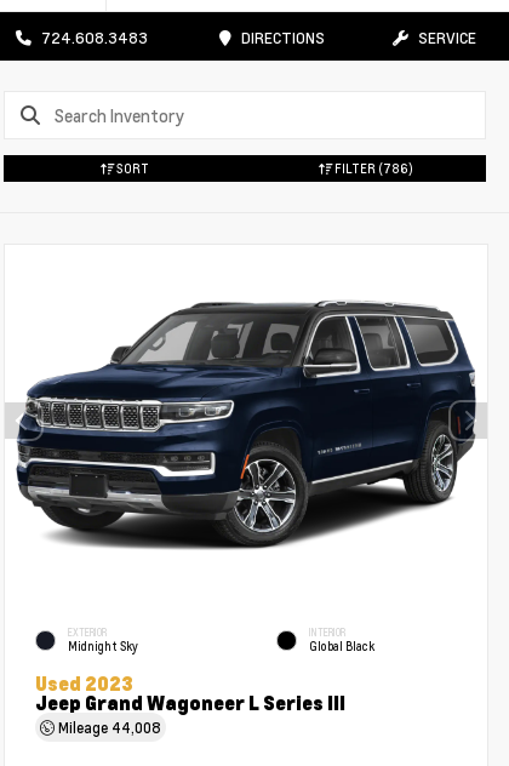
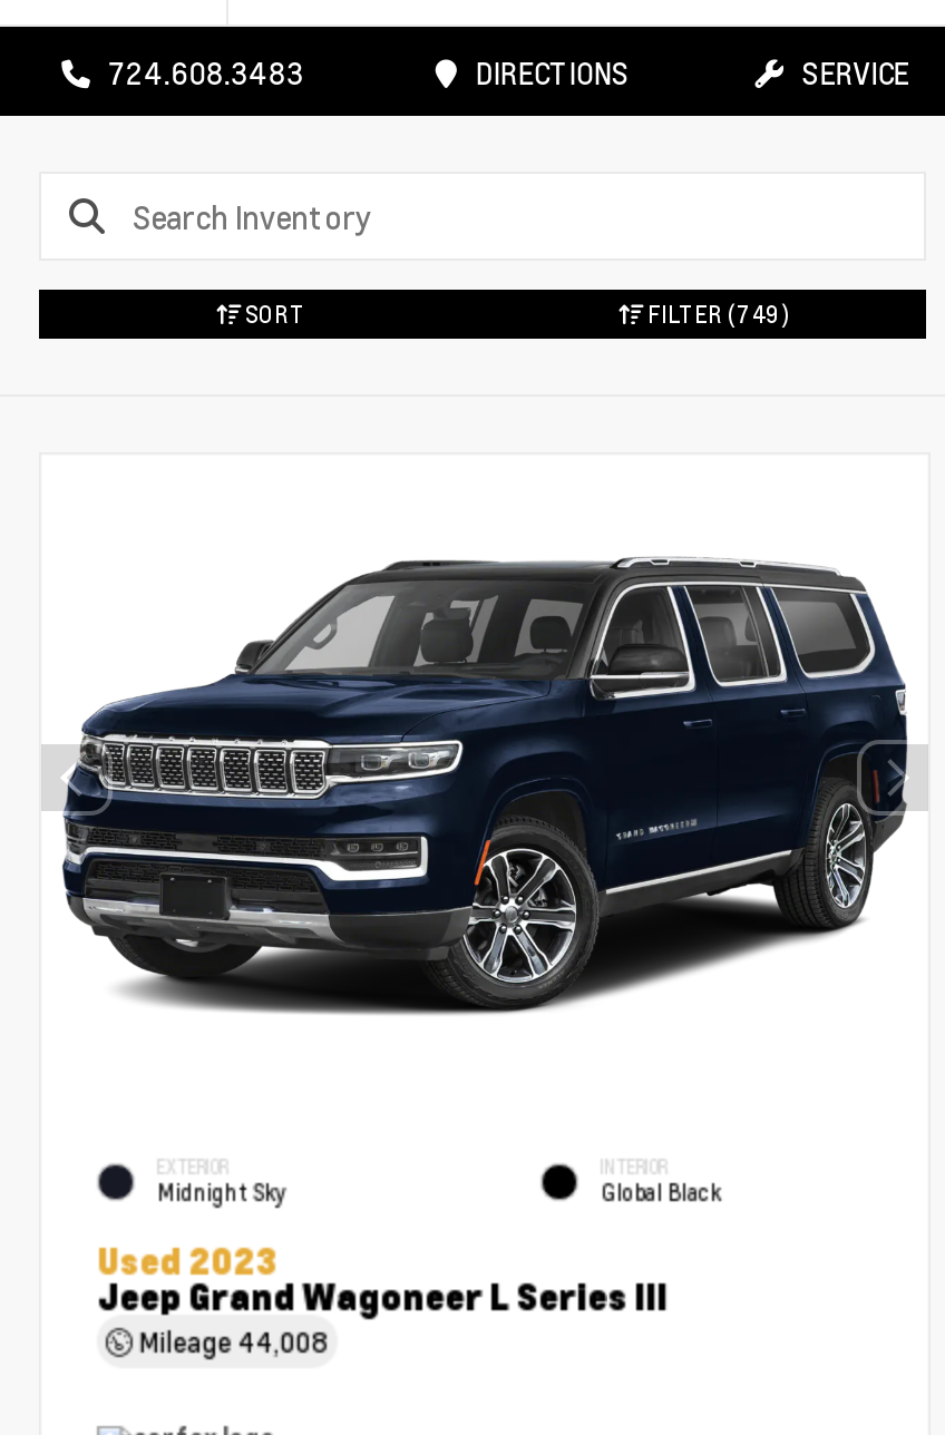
- FILTER (786)
+ FILTER (749)
